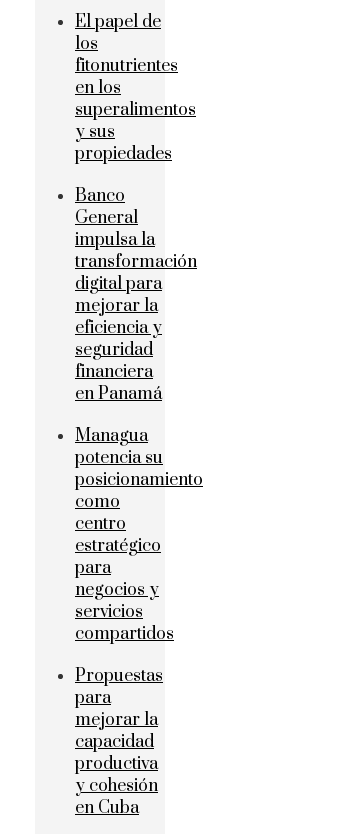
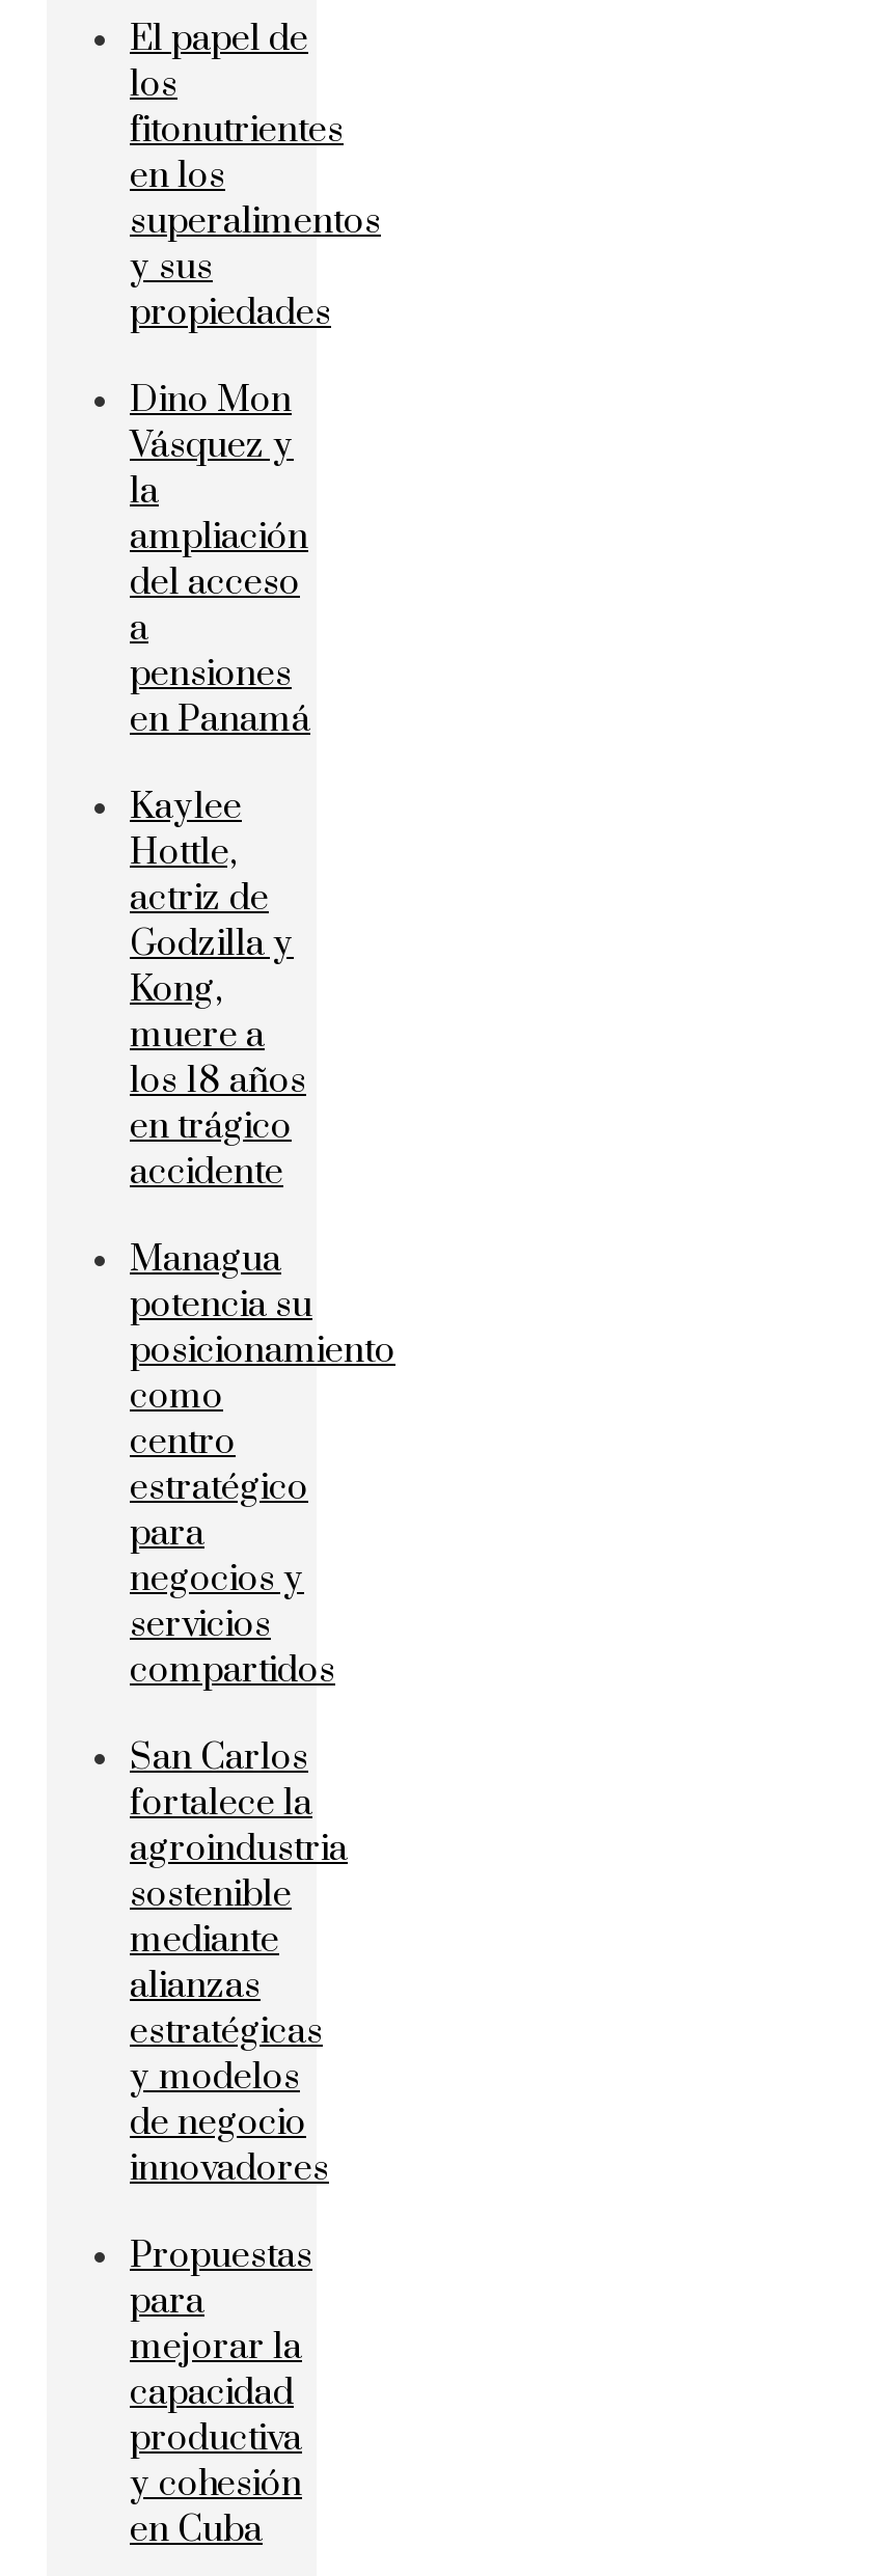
- Banco
- General
- impulsa la
- transformación
- digital para
- mejorar la
- eficiencia y
- seguridad
- financiera
+ Dino Mon
+ Vásquez y
+ la
+ ampliación
+ del acceso
+ a
+ pensiones

moved up: en Panamá

+ Kaylee
+ Hottle,
+ actriz de
+ Godzilla y
+ Kong,
+ muere a
+ los 18 años
+ en trágico
+ accidente

+ San Carlos
+ fortalece la
+ agroindustria
+ sostenible
+ mediante
+ alianzas
+ estratégicas
+ y modelos
+ de negocio
+ innovadores
